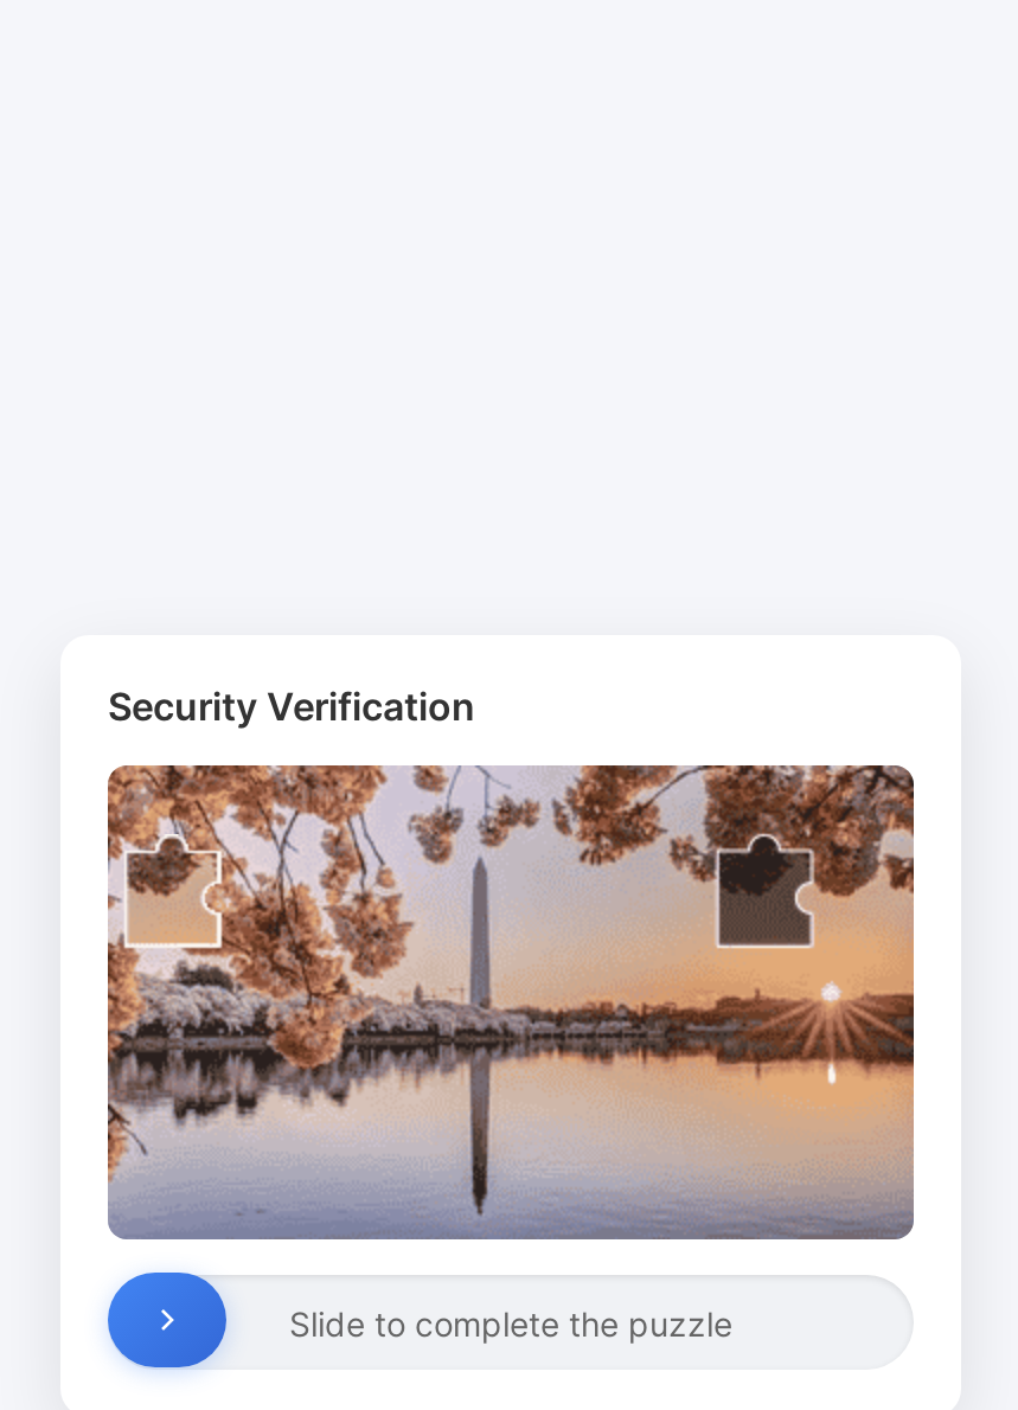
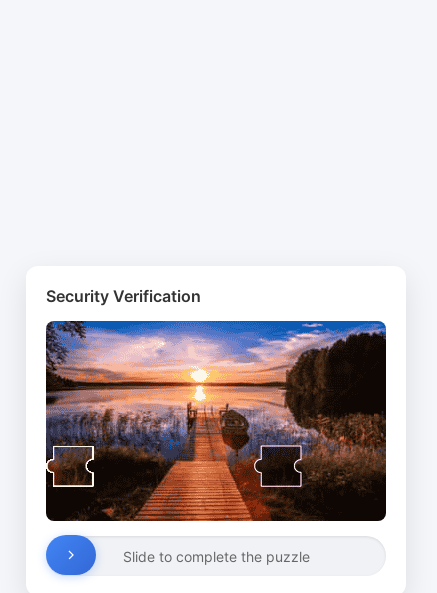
- [image]
+ [image]
